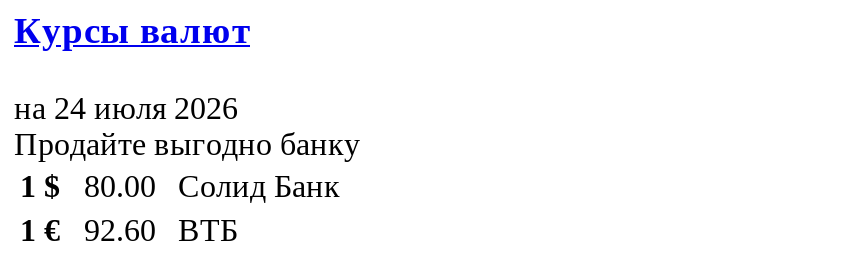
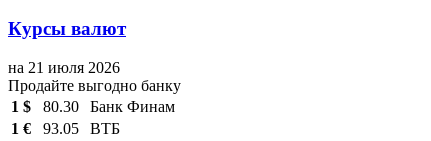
- на 24 июля 2026
+ на 21 июля 2026

- 80.00
- Солид Банк
+ 80.30
+ Банк Финам

- 1 € 92.60 ВТБ
+ 1 € 93.05 ВТБ
